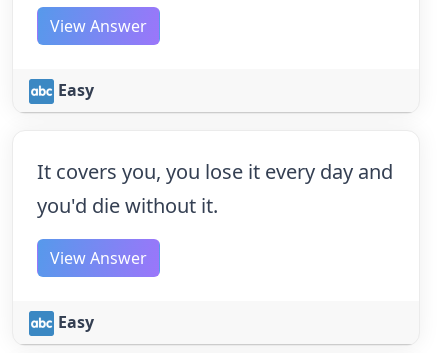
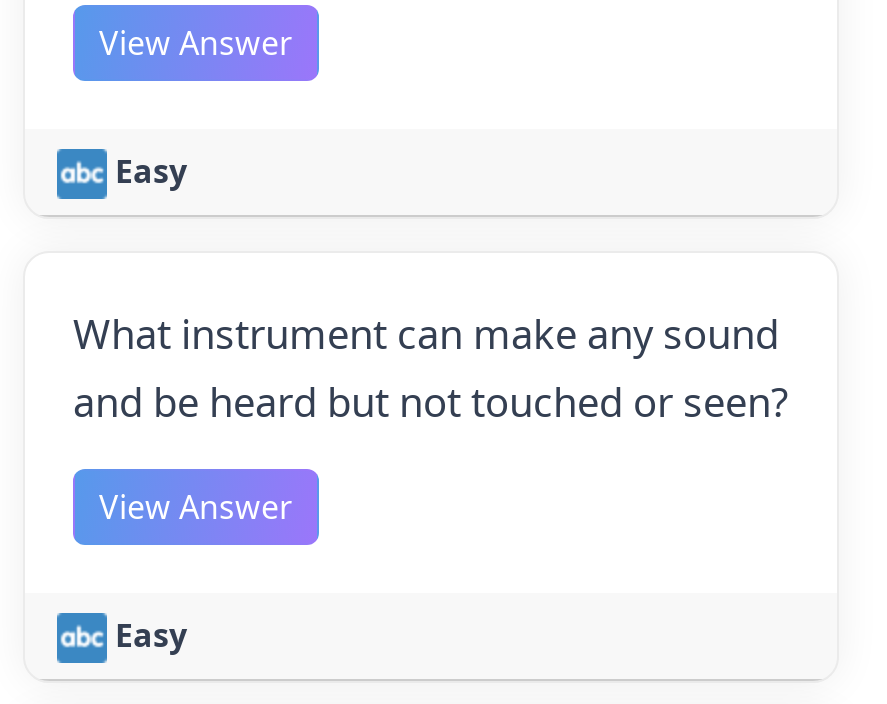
- It covers you, you lose it every day and
- you'd die without it.
+ What instrument can make any sound
+ and be heard but not touched or seen?
